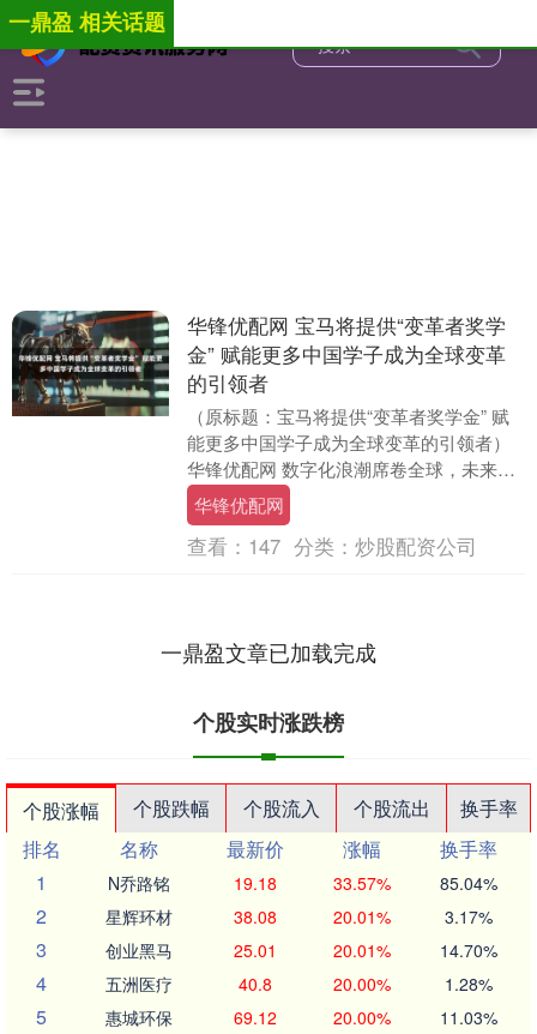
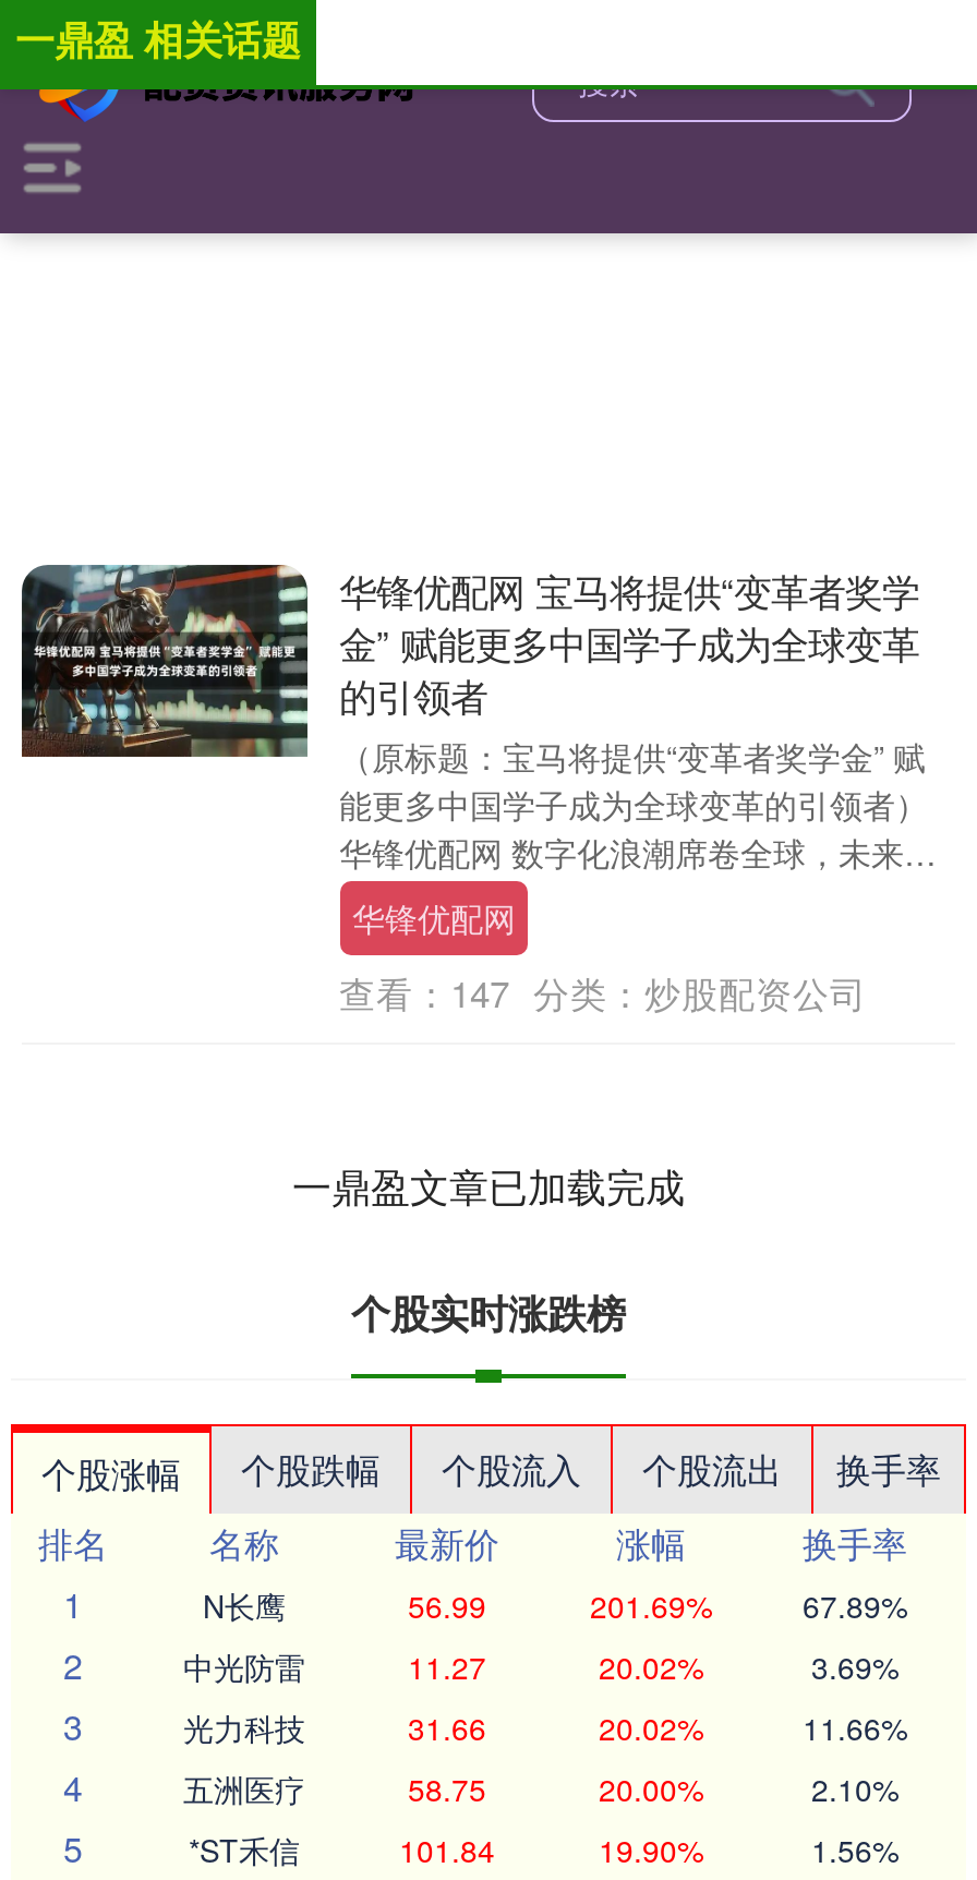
- N乔路铭
- 19.18
- 33.57%
- 85.04%
+ N长鹰
+ 56.99
+ 201.69%
+ 67.89%

- 星辉环材
- 38.08
- 20.01%
- 3.17%
+ 中光防雷
+ 11.27
+ 20.02%
+ 3.69%

- 创业黑马
- 25.01
- 20.01%
- 14.70%
+ 光力科技
+ 31.66
+ 20.02%
+ 11.66%

- 40.8
+ 58.75

- 1.28%
+ 2.10%

- 惠城环保
- 69.12
- 20.00%
- 11.03%
+ *ST禾信
+ 101.84
+ 19.90%
+ 1.56%
